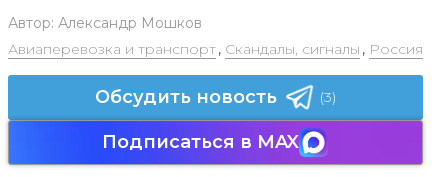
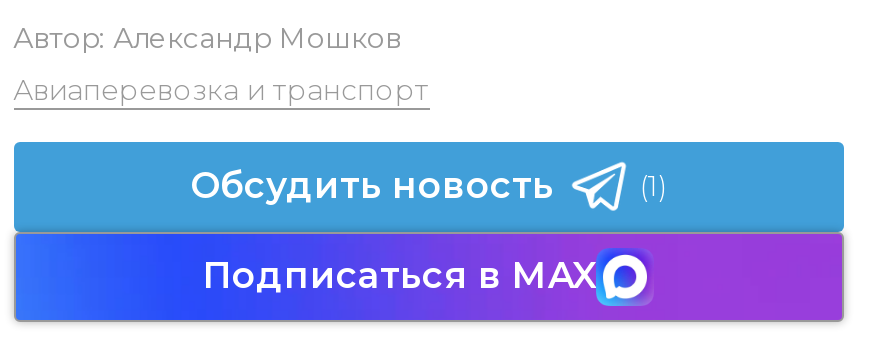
- Авиаперевозка и транспорт , Скандалы, сигналы , Россия
+ Авиаперевозка и транспорт

- (3)
+ (1)
